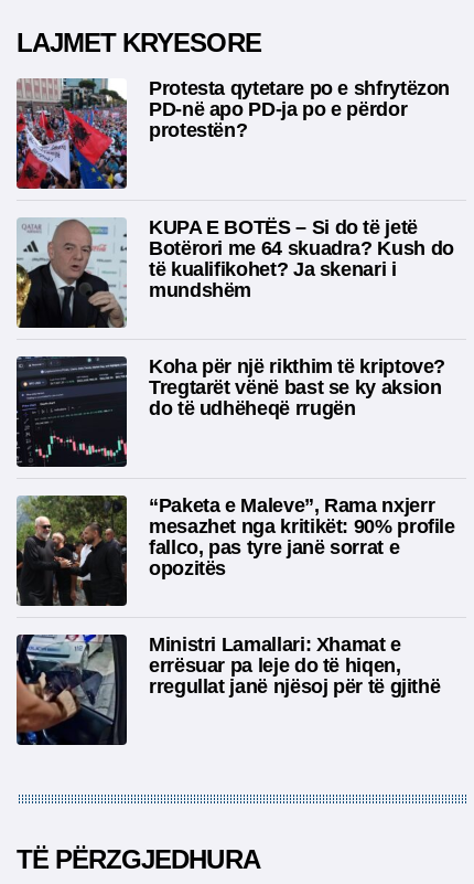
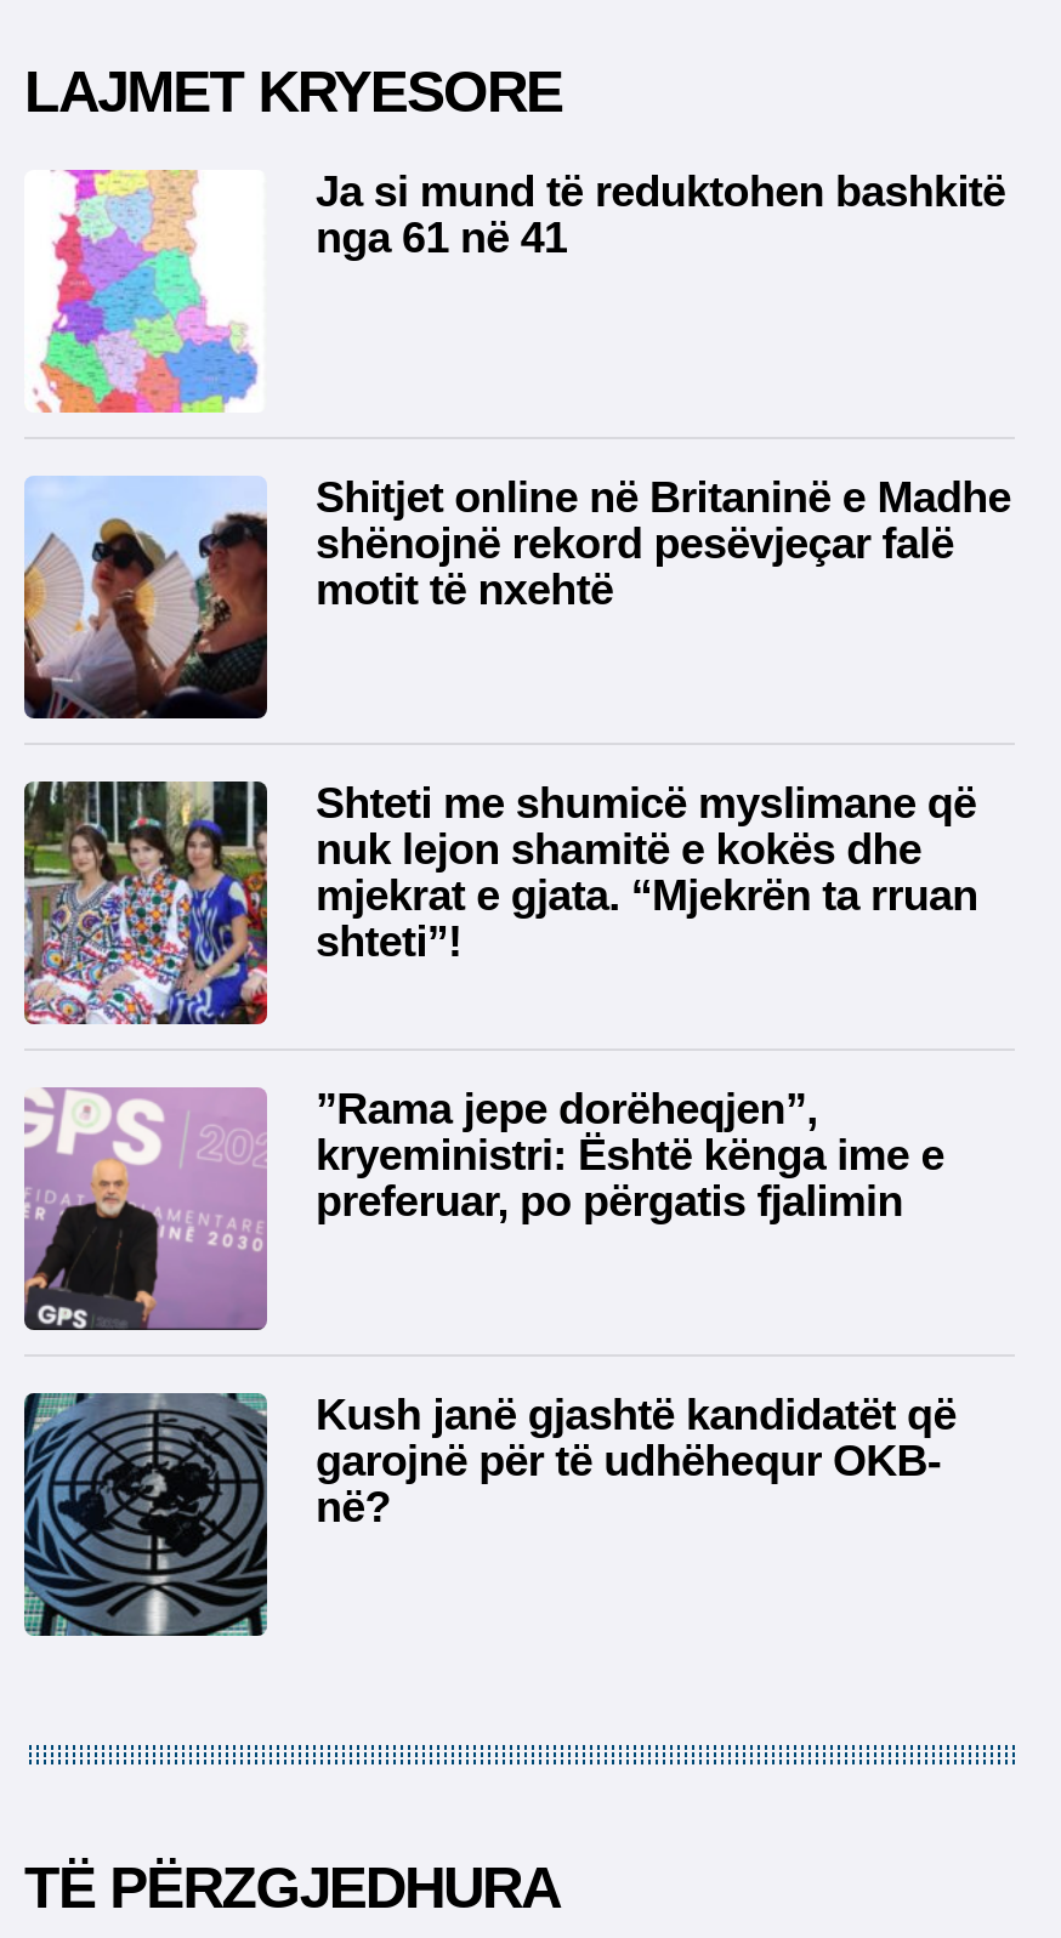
- [image]
- Protesta qytetare po e shfrytëzon
- PD-në apo PD-ja po e përdor
- protestën?
+ [image]
+ Ja si mund të reduktohen bashkitë
+ nga 61 në 41

- [image]
- KUPA E BOTËS – Si do të jetë
- Botërori me 64 skuadra? Kush do
- të kualifikohet? Ja skenari i
- mundshëm
+ [image]
+ Shitjet online në Britaninë e Madhe
+ shënojnë rekord pesëvjeçar falë
+ motit të nxehtë

- [image]
- Koha për një rikthim të kriptove?
- Tregtarët vënë bast se ky aksion
- do të udhëheqë rrugën
+ [image]
+ Shteti me shumicë myslimane që
+ nuk lejon shamitë e kokës dhe
+ mjekrat e gjata. “Mjekrën ta rruan
+ shteti”!

- [image]
- “Paketa e Maleve”, Rama nxjerr
- mesazhet nga kritikët: 90% profile
- fallco, pas tyre janë sorrat e
- opozitës
+ [image]
+ ”Rama jepe dorëheqjen”,
+ kryeministri: Është kënga ime e
+ preferuar, po përgatis fjalimin

- [image]
- Ministri Lamallari: Xhamat e
- errësuar pa leje do të hiqen,
- rregullat janë njësoj për të gjithë
+ [image]
+ Kush janë gjashtë kandidatët që
+ garojnë për të udhëhequr OKB-
+ në?
